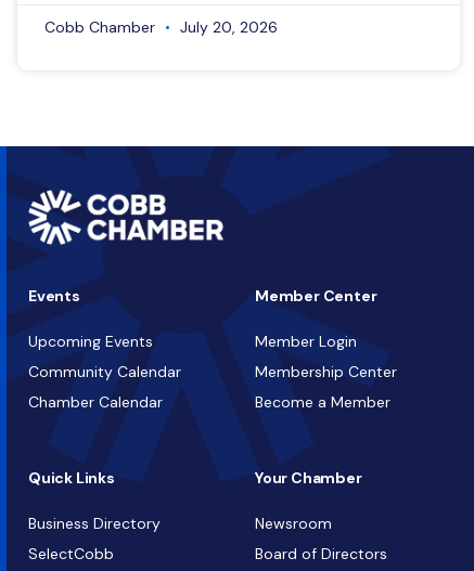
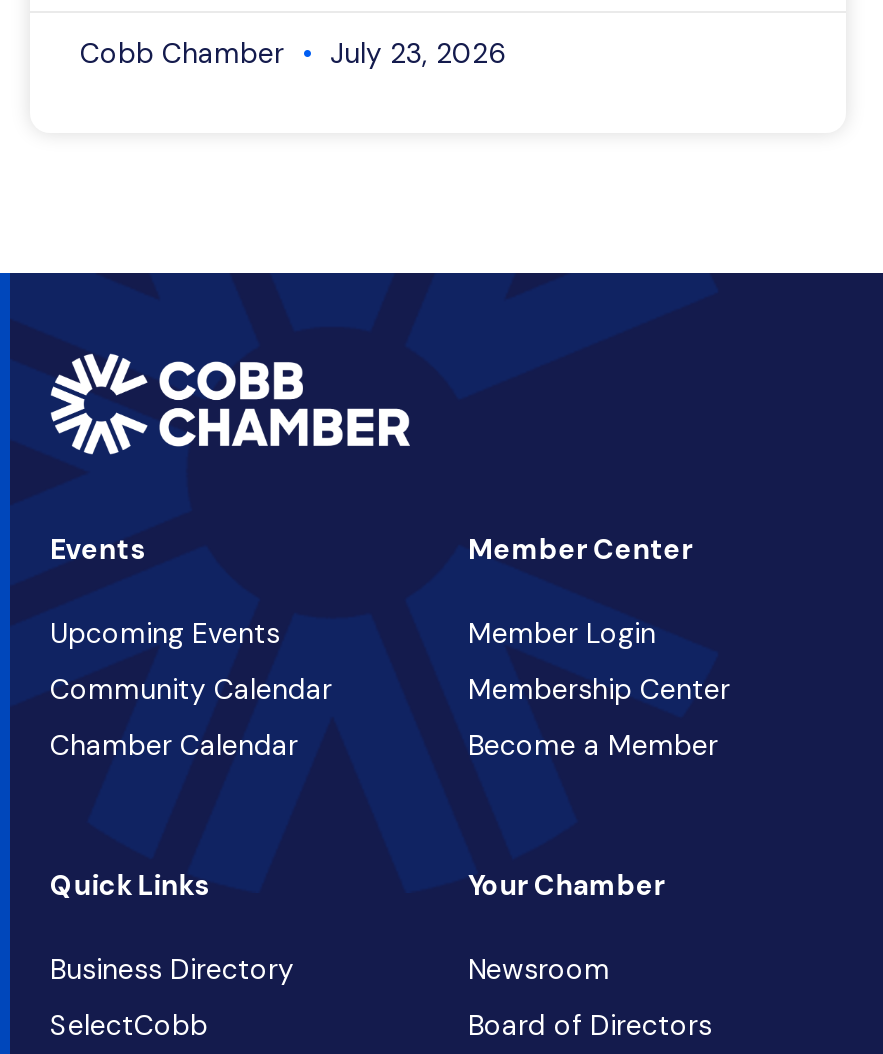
- Cobb Chamber July 20, 2026
+ Cobb Chamber July 23, 2026
